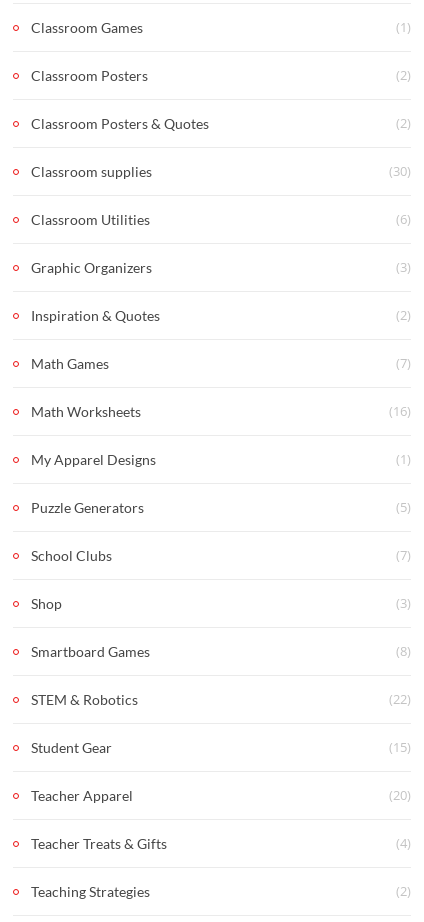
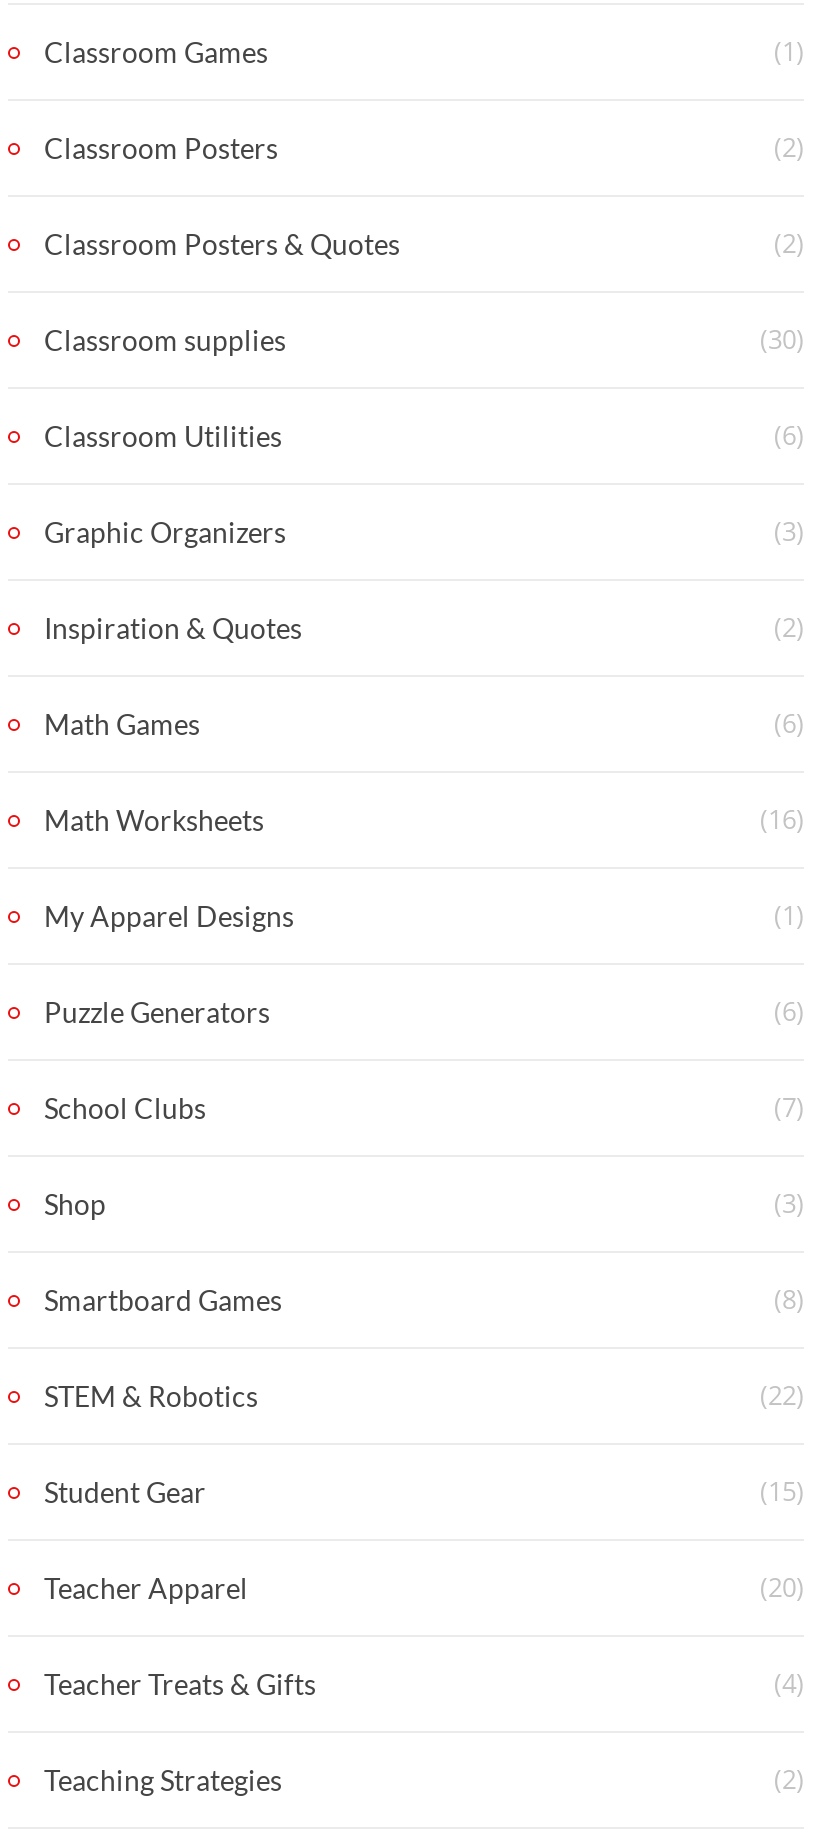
- (7)
+ (6)

- (5)
+ (6)
